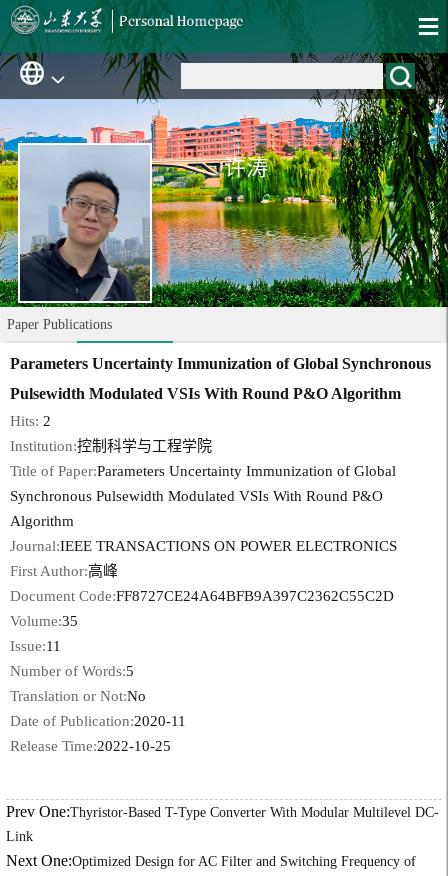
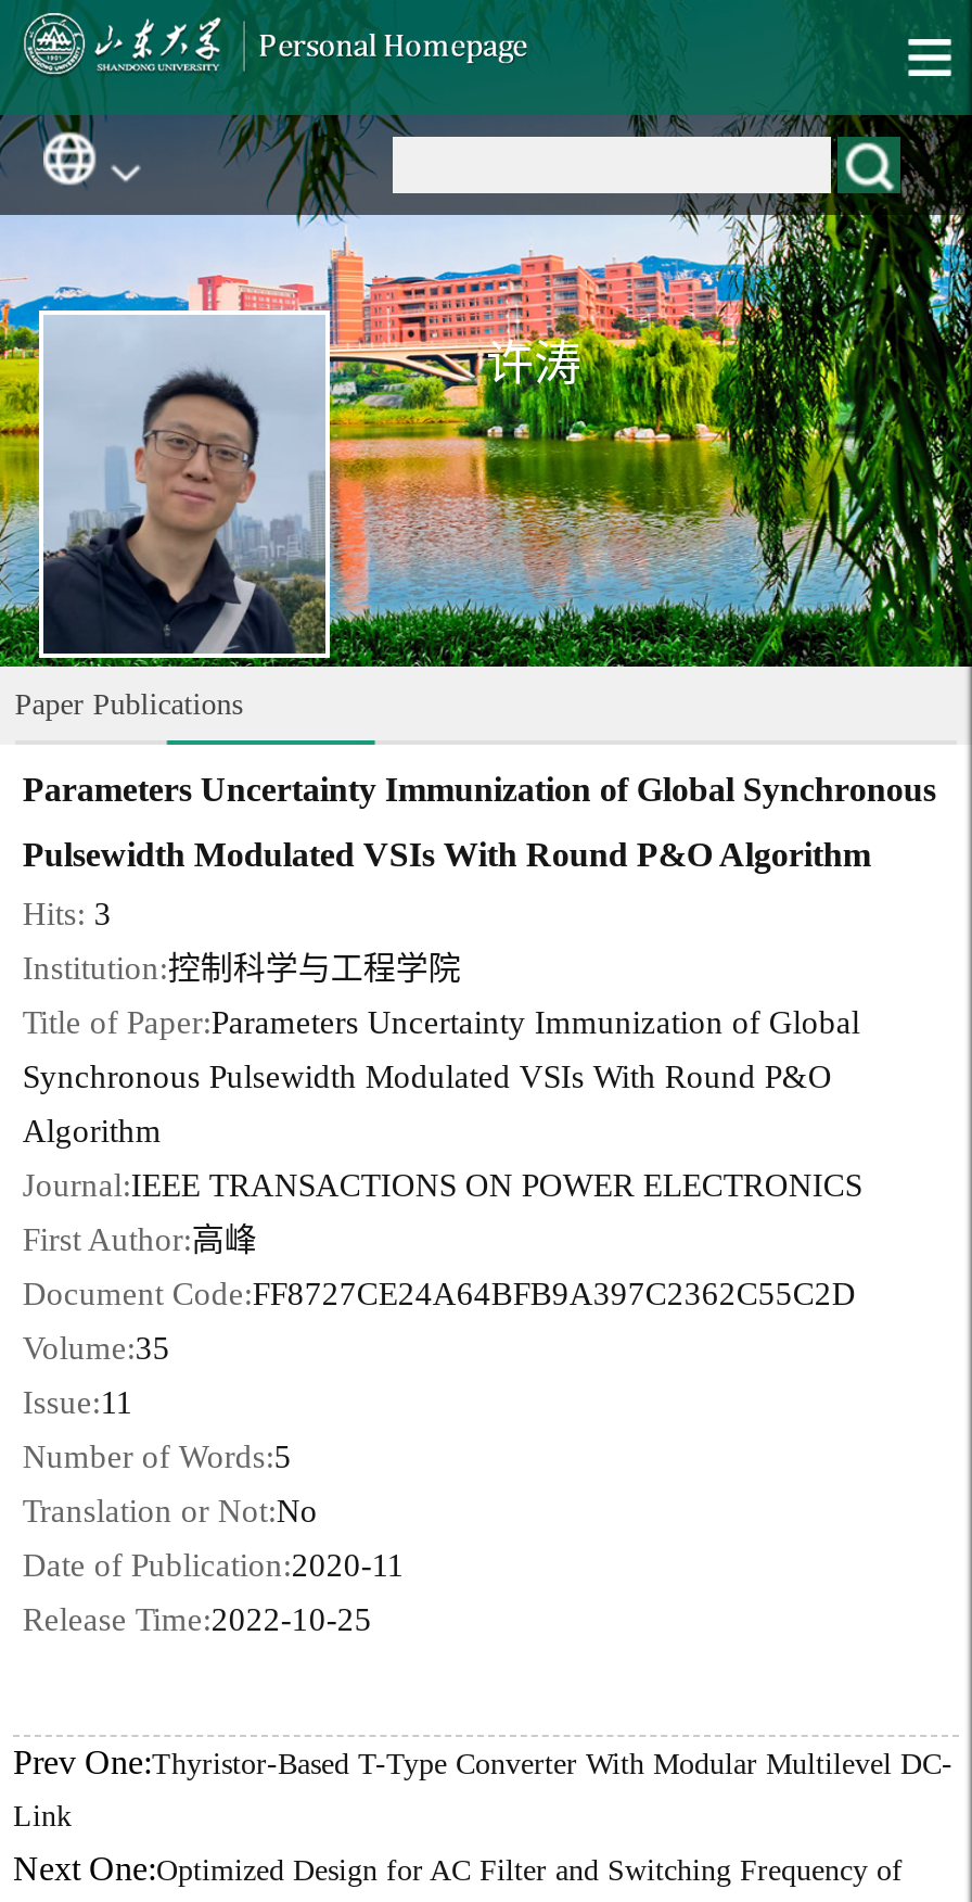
- Hits: 2
+ Hits: 3
